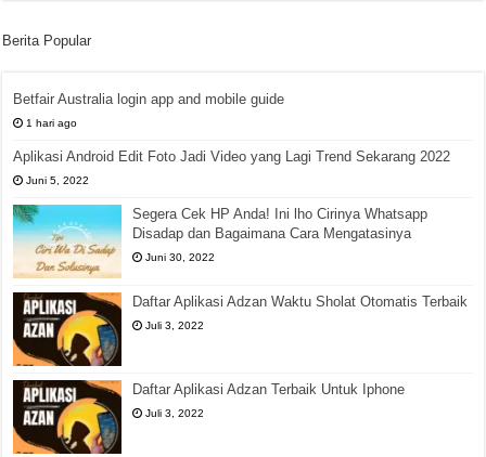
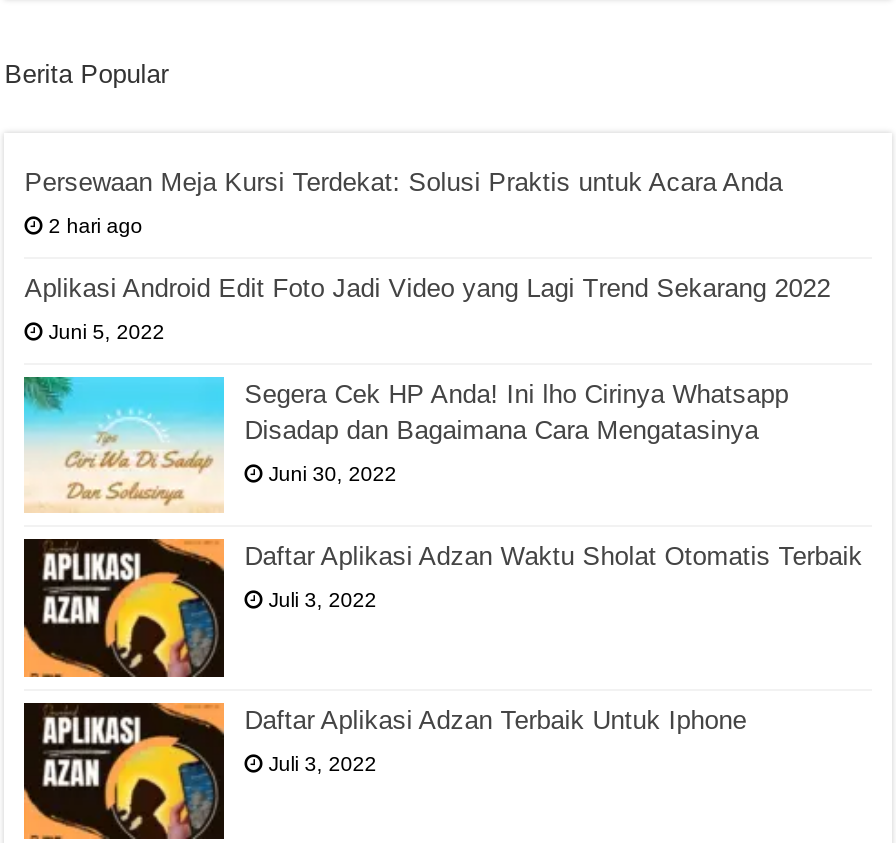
- Betfair Australia login app and mobile guide
+ Persewaan Meja Kursi Terdekat: Solusi Praktis untuk Acara Anda

- 1 hari ago
+ 2 hari ago
